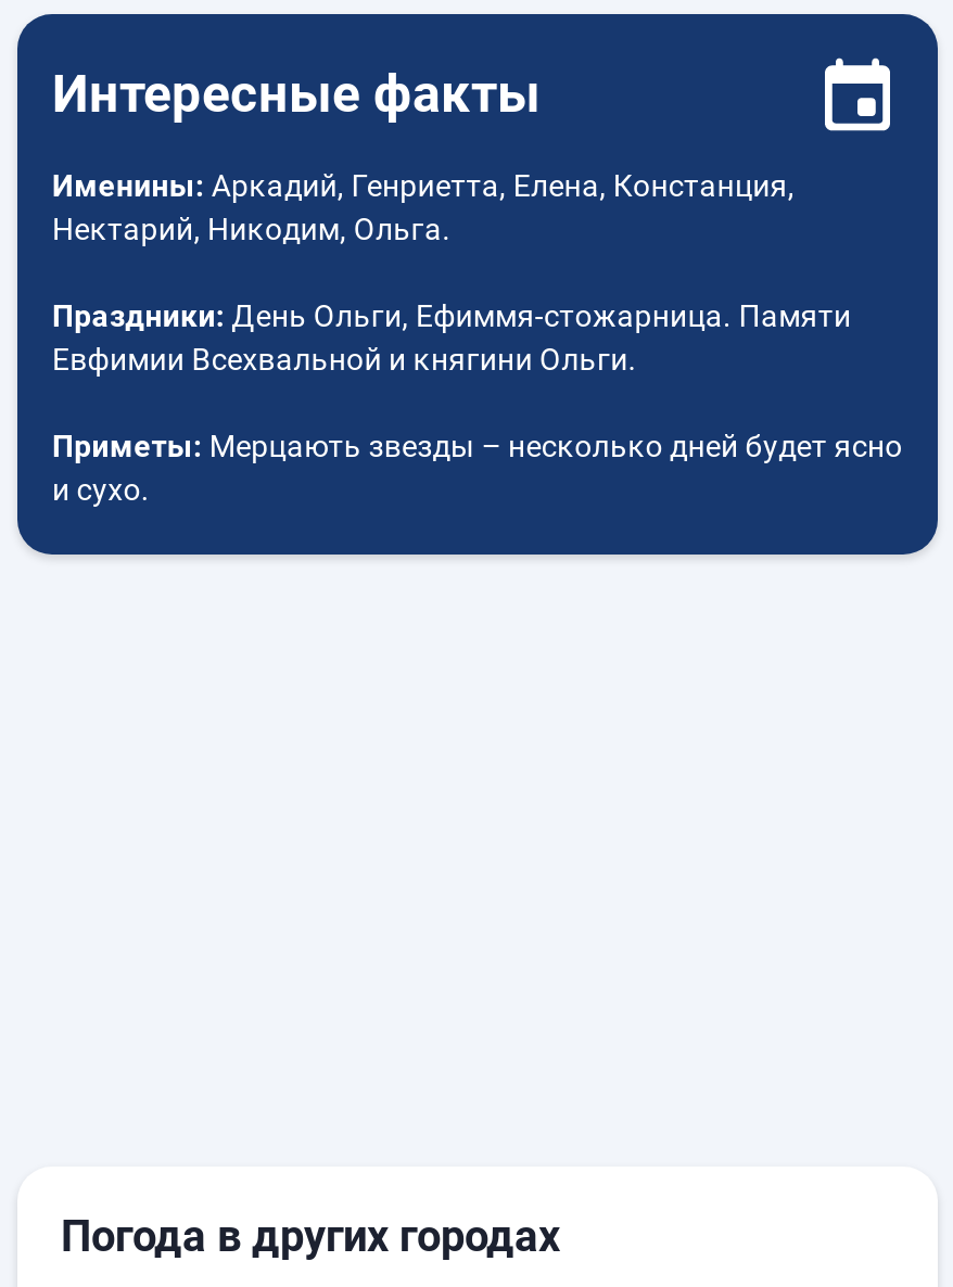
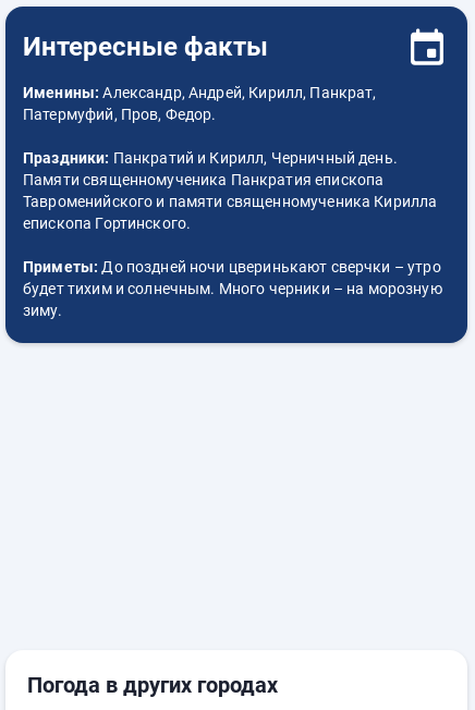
- Именины: Аркадий, Генриетта, Елена, Констанция,
- Нектарий, Никодим, Ольга.
+ Именины: Александр, Андрей, Кирилл, Панкрат,
+ Патермуфий, Пров, Федор.

- Праздники: День Ольги, Ефиммя-стожарница. Памяти
- Евфимии Всехвальной и княгини Ольги.
+ Праздники: Панкратий и Кирилл, Черничный день.
+ Памяти священномученика Панкратия епископа
+ Тавроменийского и памяти священномученика Кирилла
+ епископа Гортинского.

- Приметы: Мерцають звезды – несколько дней будет ясно
- и сухо.
+ Приметы: До поздней ночи цверинькают сверчки – утро
+ будет тихим и солнечным. Много черники – на морозную
+ зиму.
